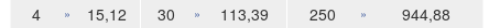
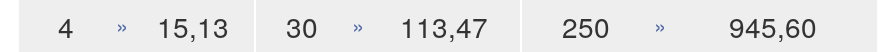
- 15,12
+ 15,13

- 113,39
+ 113,47

- 944,88
+ 945,60
